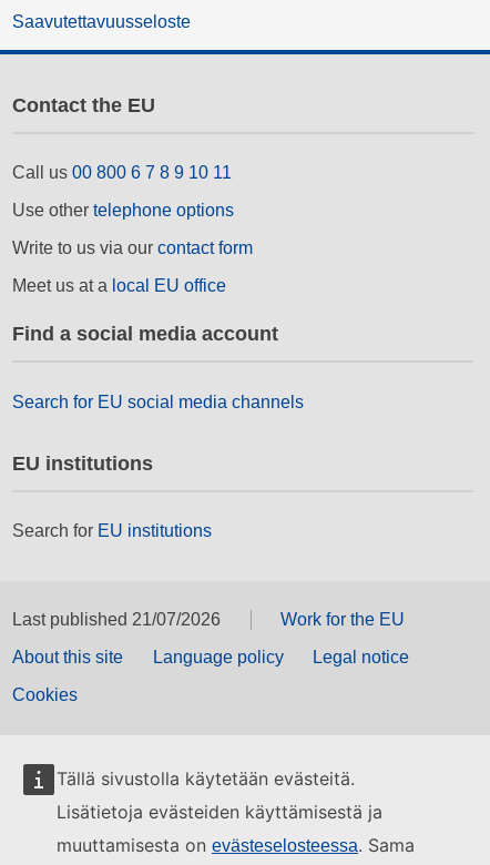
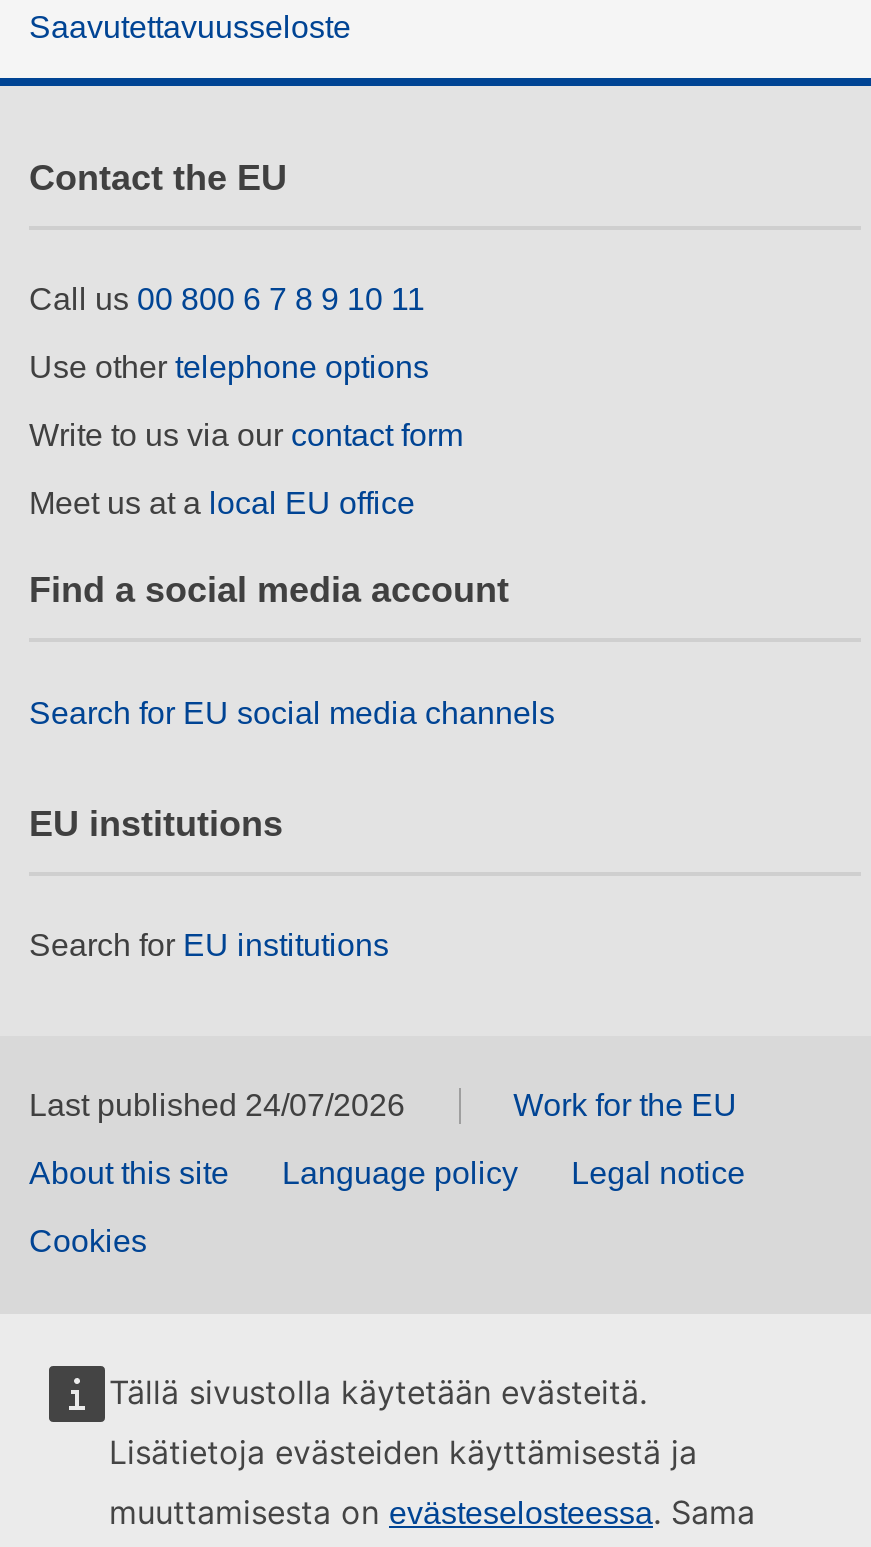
- Last published 21/07/2026
+ Last published 24/07/2026
